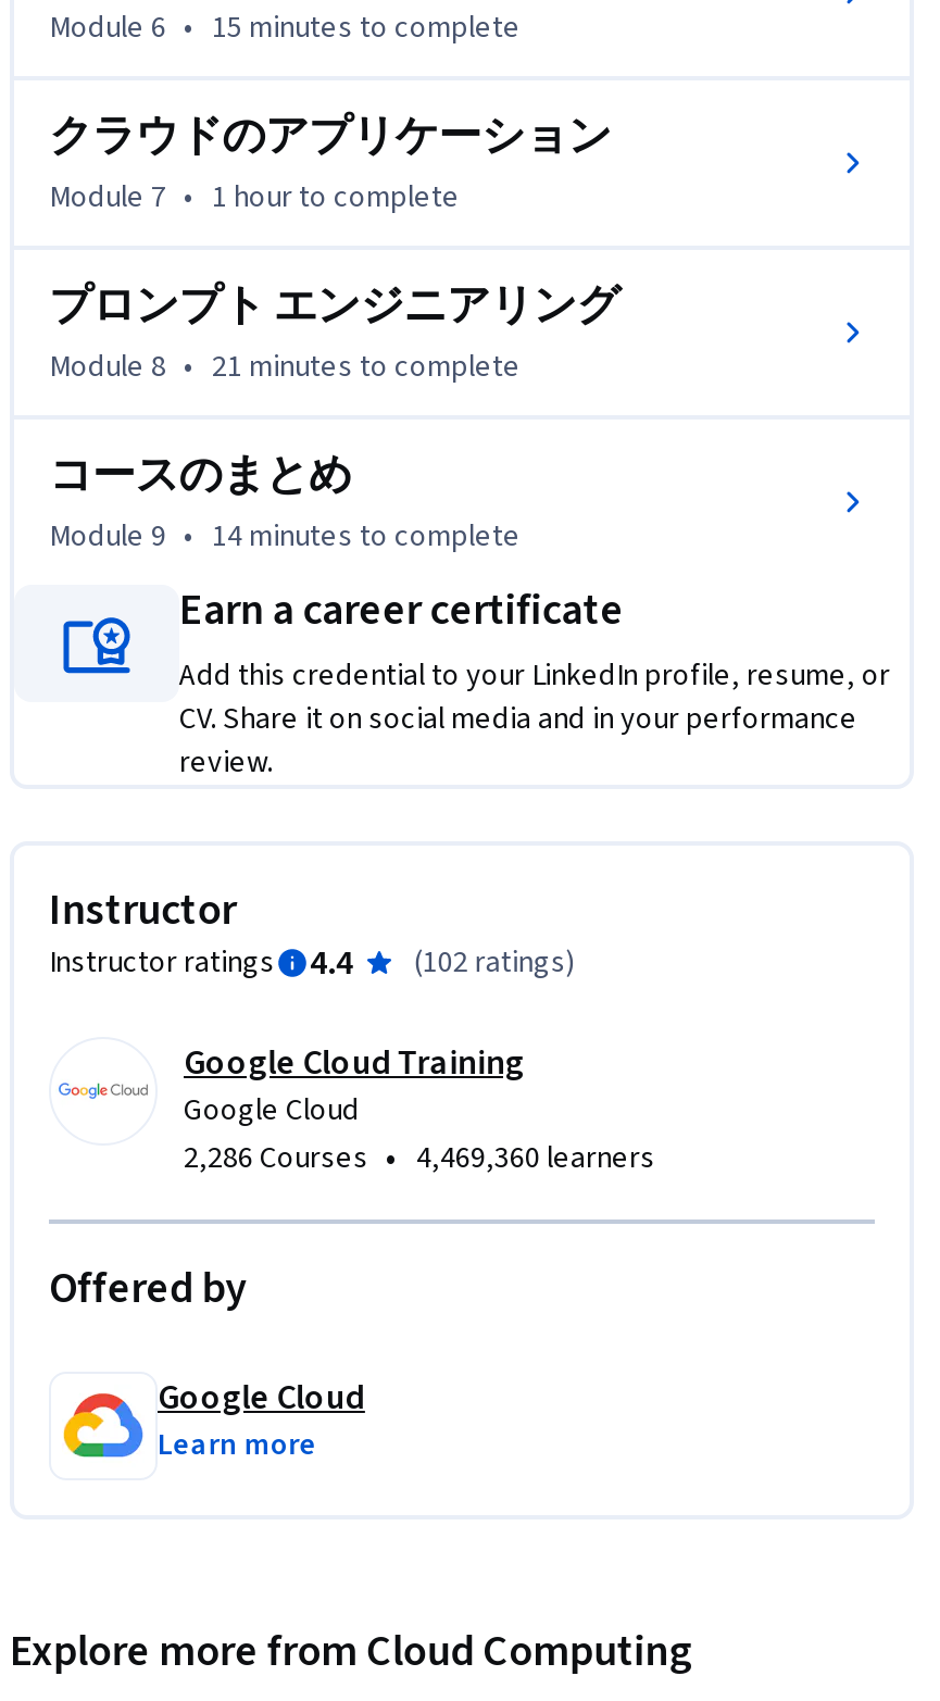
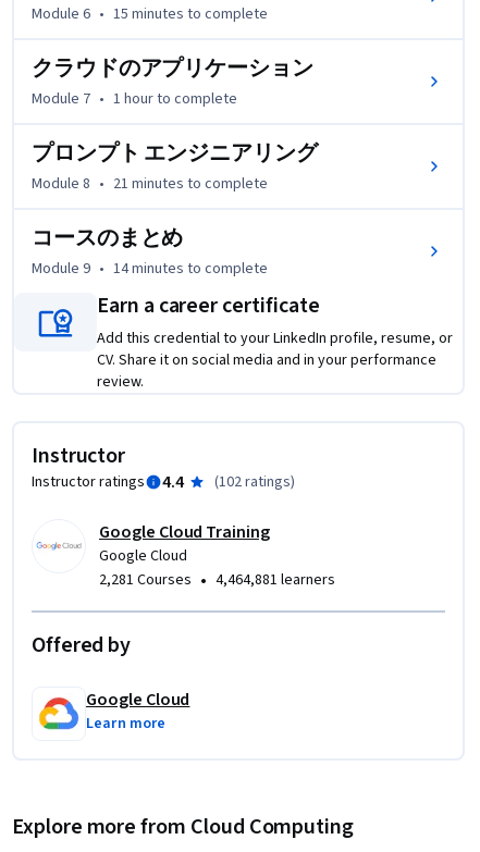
- 2,286 Courses • 4,469,360 learners
+ 2,281 Courses • 4,464,881 learners
